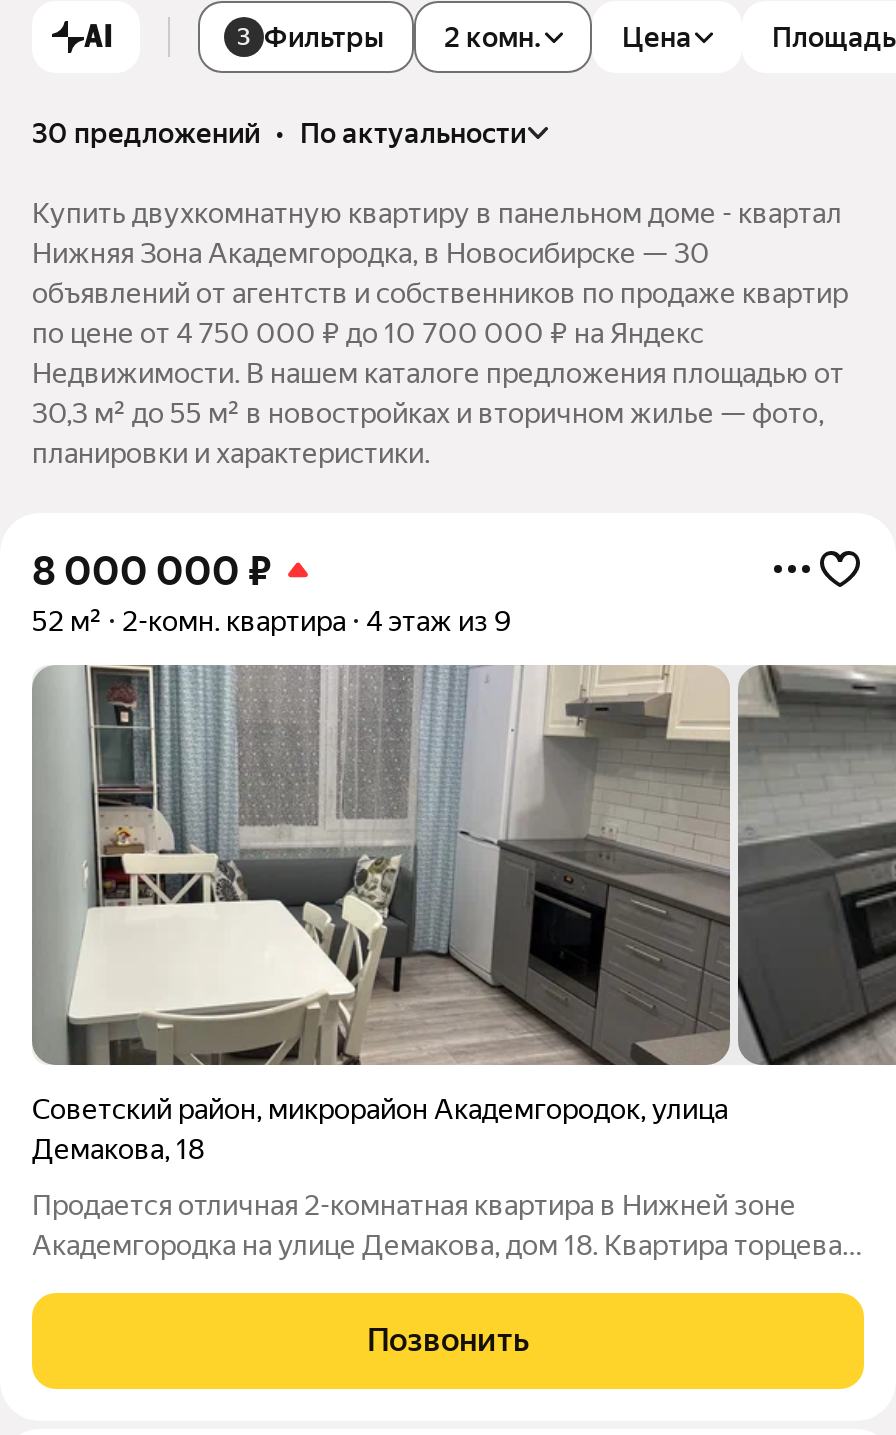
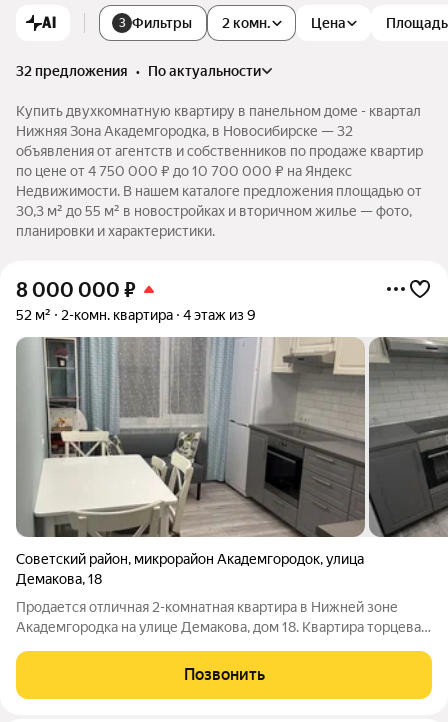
- 30 предложений • по актуальности
+ 32 предложения • по актуальности

- Нижняя Зона Академгородка, в Новосибирске — 30
+ Нижняя Зона Академгородка, в Новосибирске — 32

- объявлений от агентств и собственников по продаже квартир
+ объявления от агентств и собственников по продаже квартир
